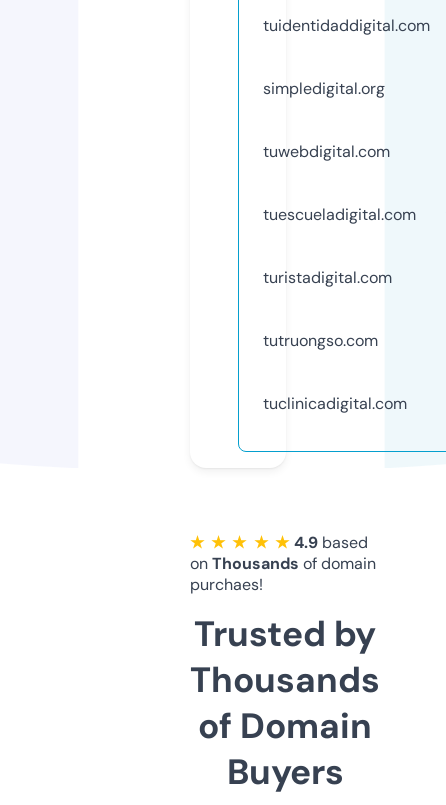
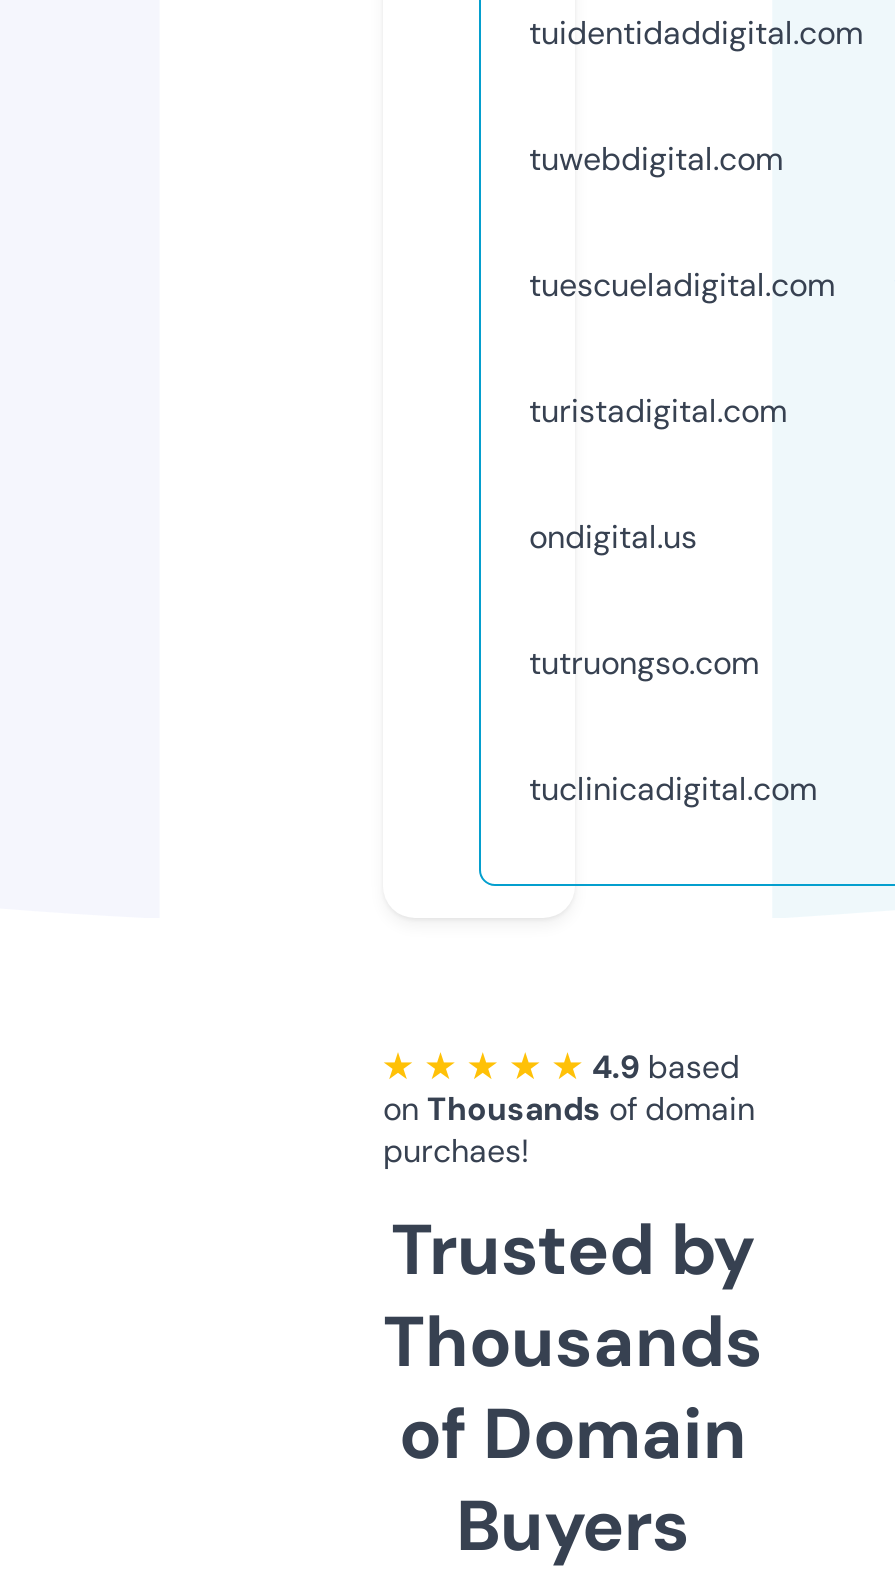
- simpledigital.org

moved up: tuwebdigital.com | tuescueladigital.com | turistadigital.com

+ ondigital.us
